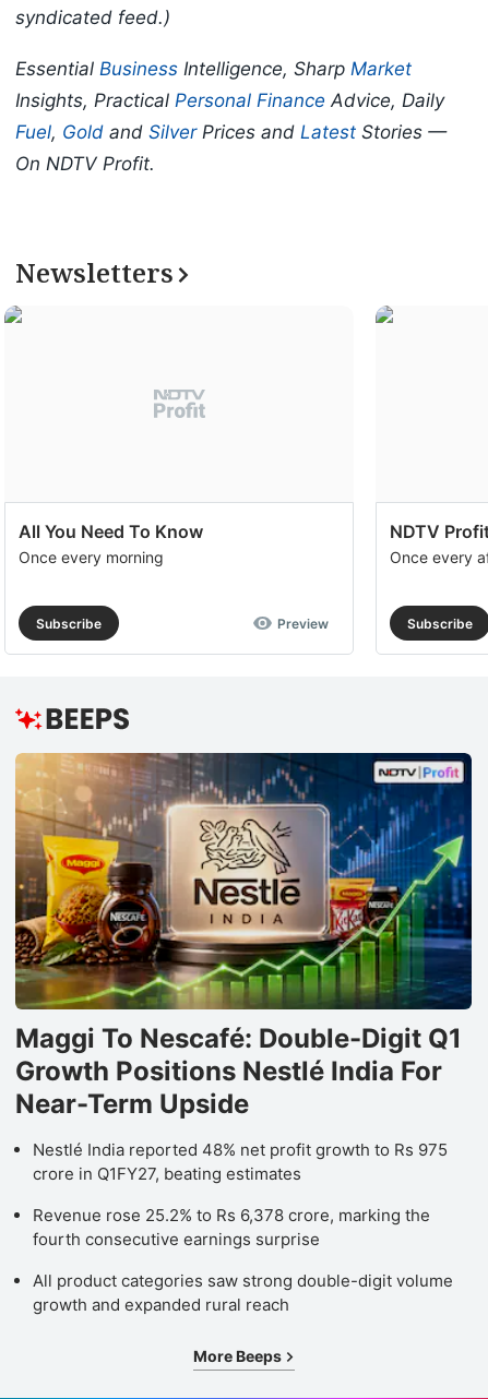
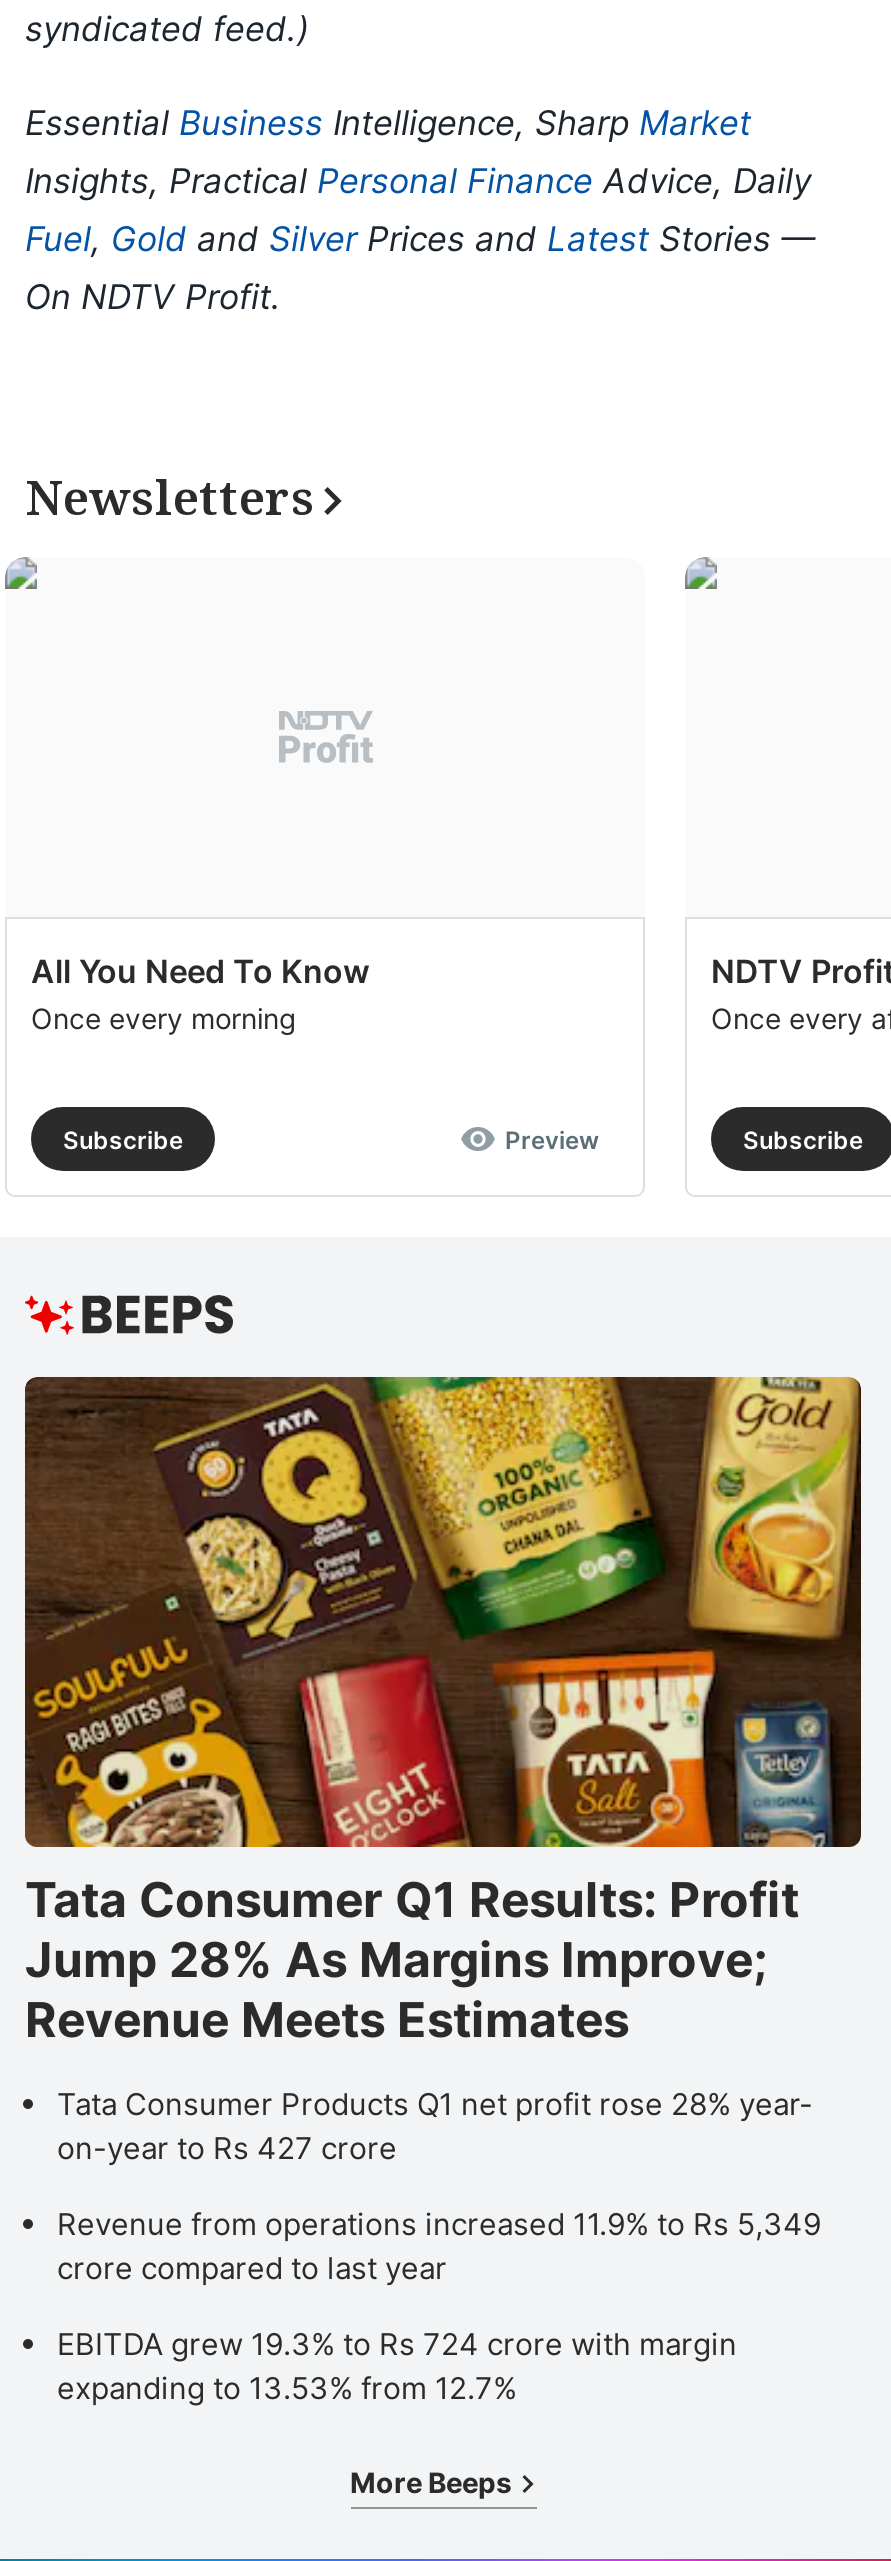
- [image]
- Maggi To Nescafé: Double-Digit Q1
- Growth Positions Nestlé India For
- Near-Term Upside
+ [image]
+ Tata Consumer Q1 Results: Profit
+ Jump 28% As Margins Improve;
+ Revenue Meets Estimates

- Nestlé India reported 48% net profit growth to Rs 975
- crore in Q1FY27, beating estimates
+ Tata Consumer Products Q1 net profit rose 28% year-
+ on-year to Rs 427 crore

- Revenue rose 25.2% to Rs 6,378 crore, marking the
- fourth consecutive earnings surprise
+ Revenue from operations increased 11.9% to Rs 5,349
+ crore compared to last year

- All product categories saw strong double-digit volume
- growth and expanded rural reach
+ EBITDA grew 19.3% to Rs 724 crore with margin
+ expanding to 13.53% from 12.7%
